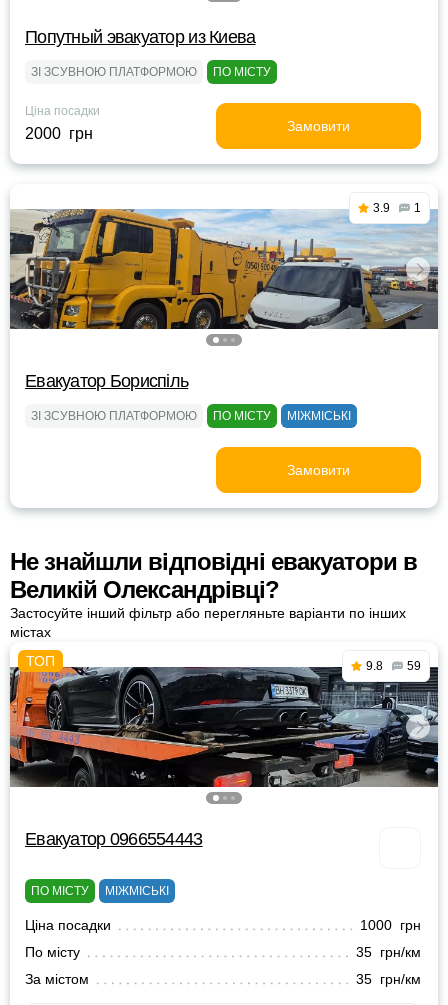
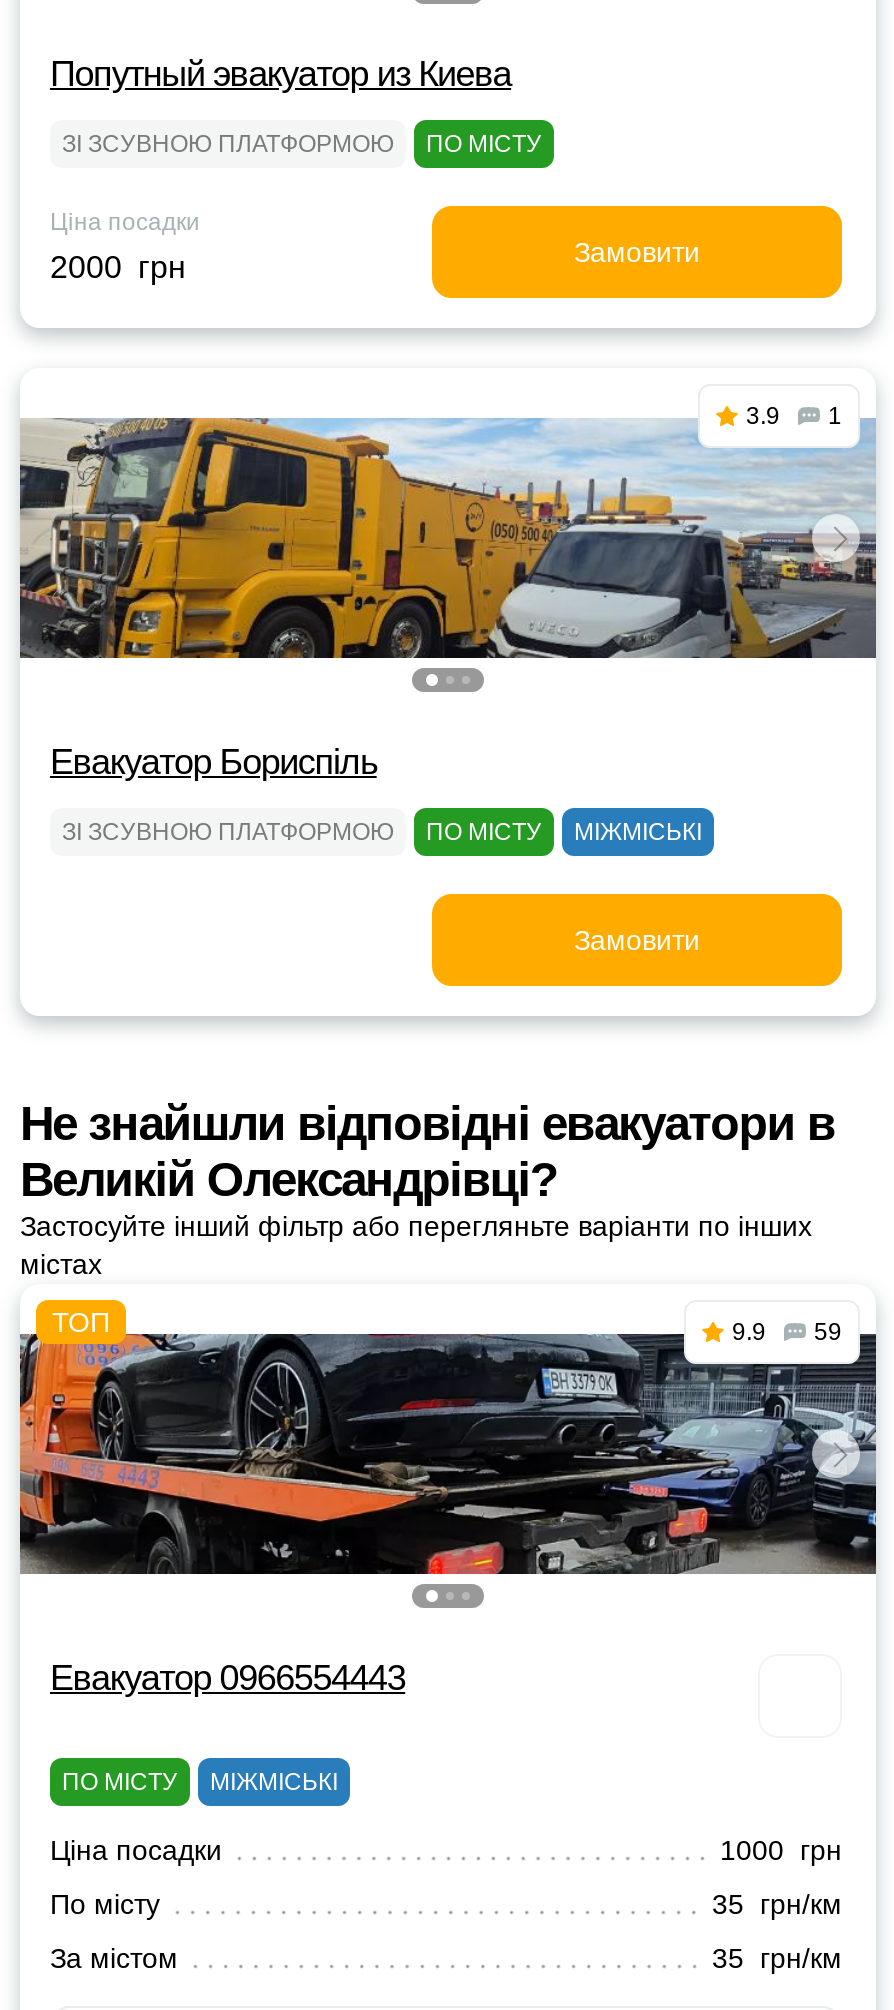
- 9.8 59
+ 9.9 59
